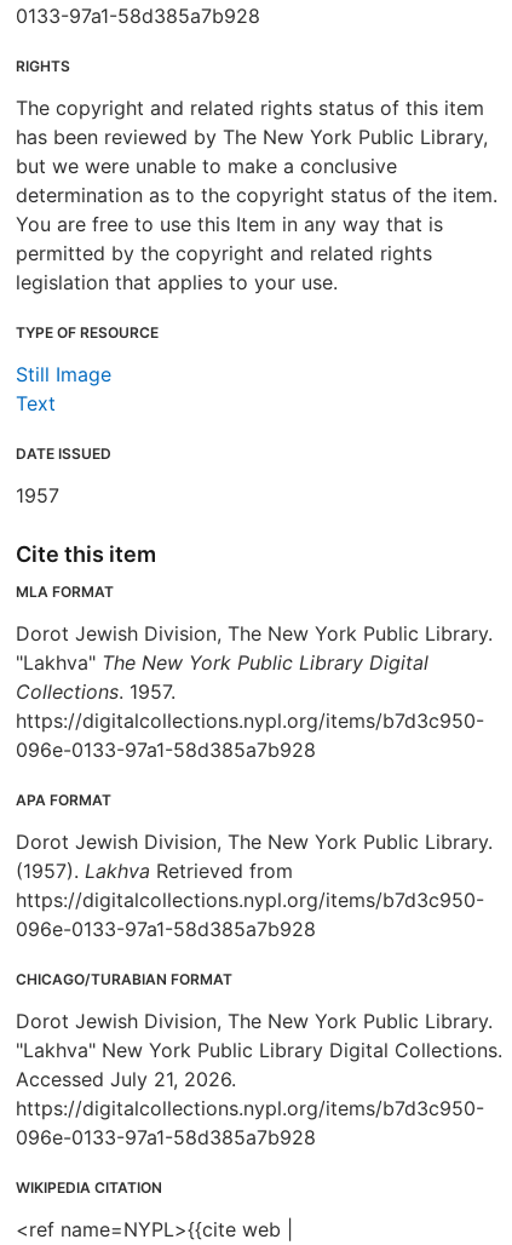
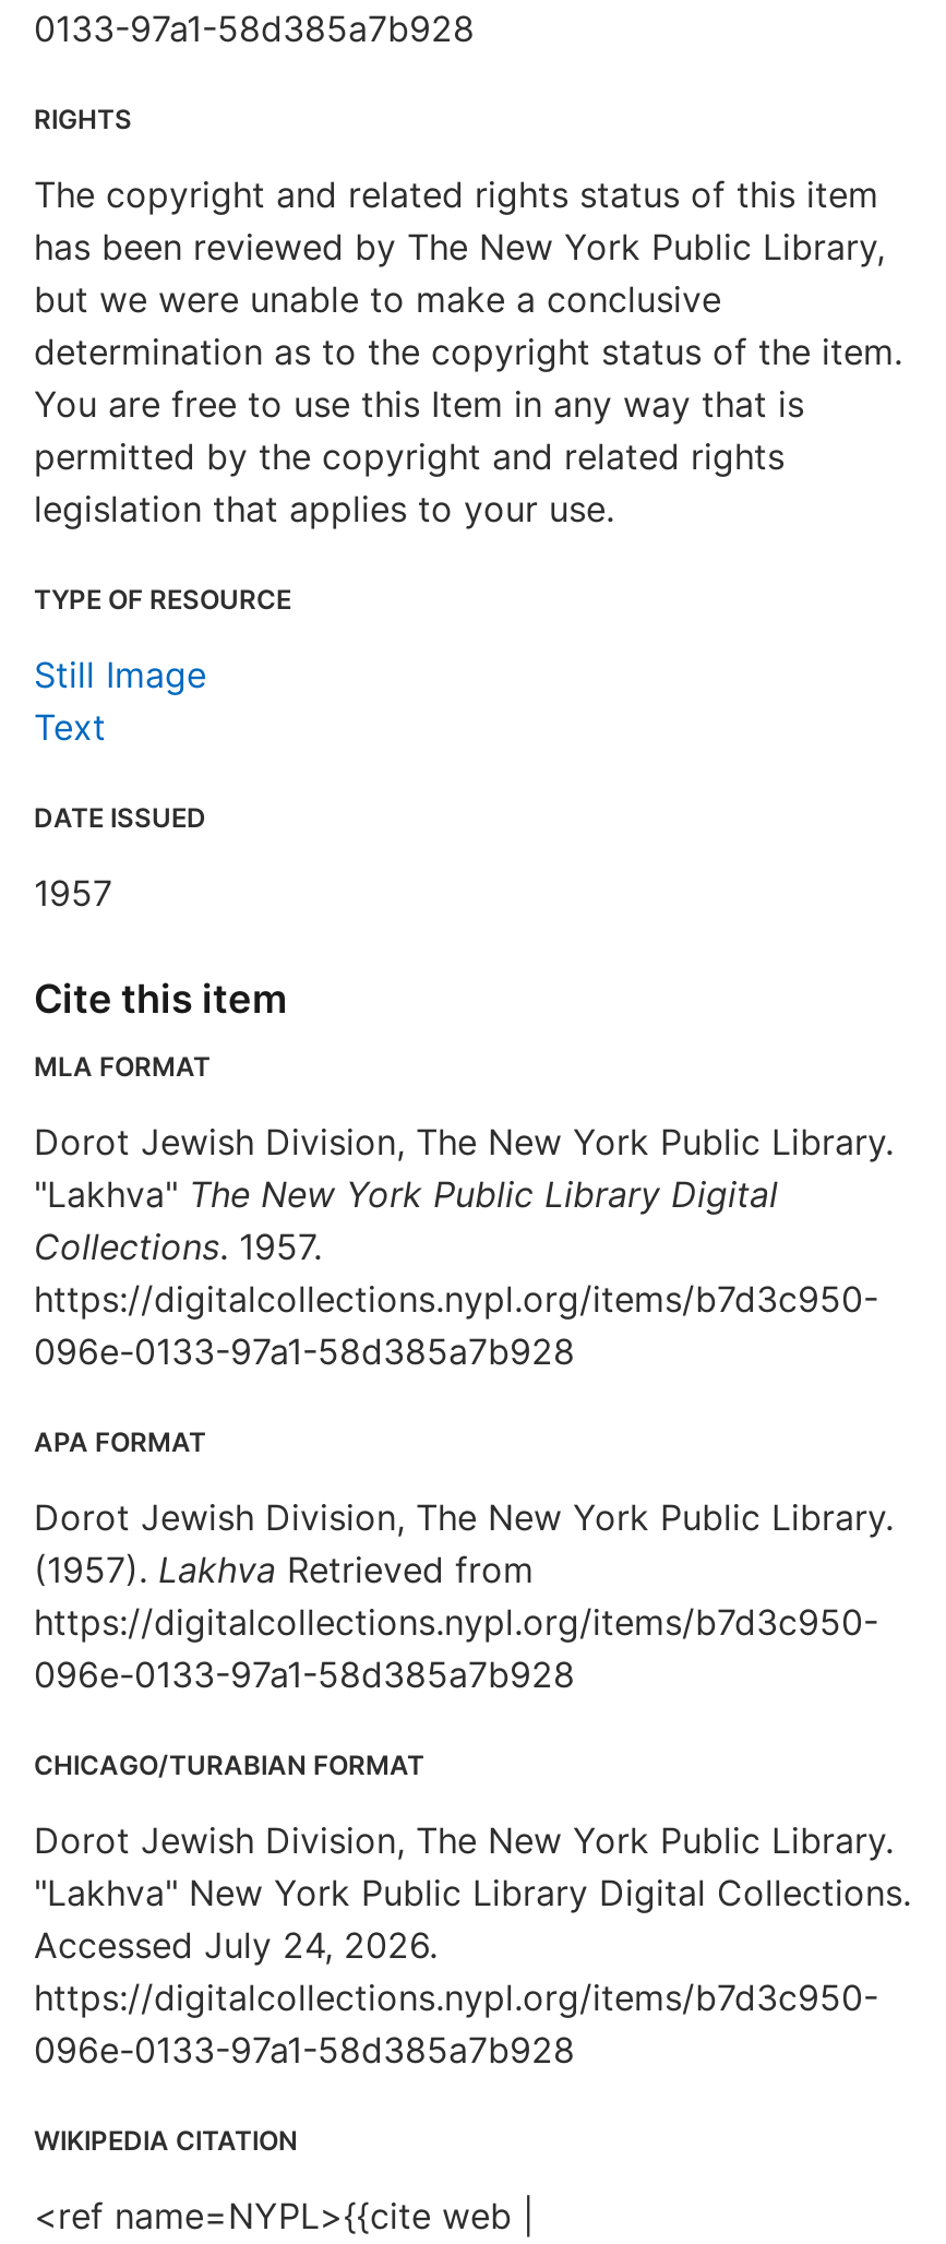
- Accessed July 21, 2026.
+ Accessed July 24, 2026.
